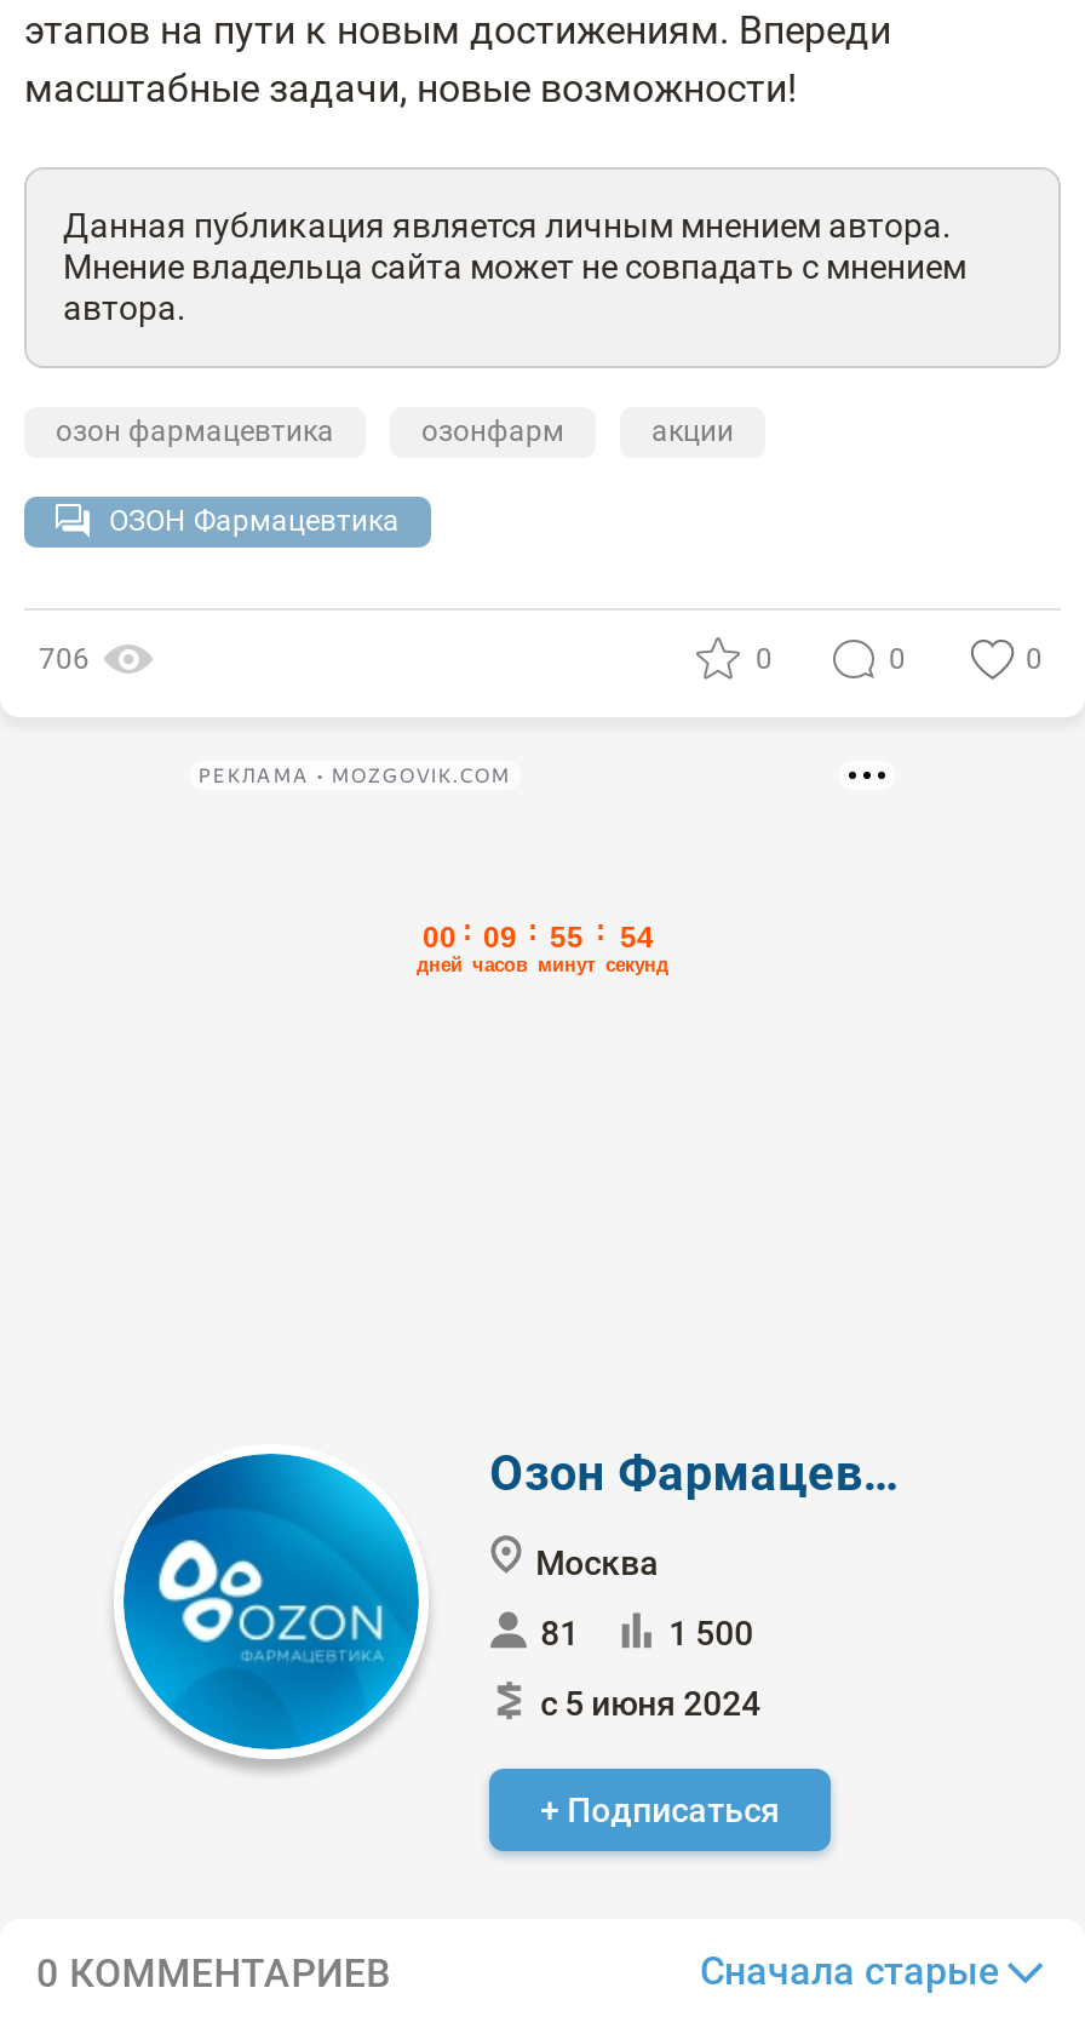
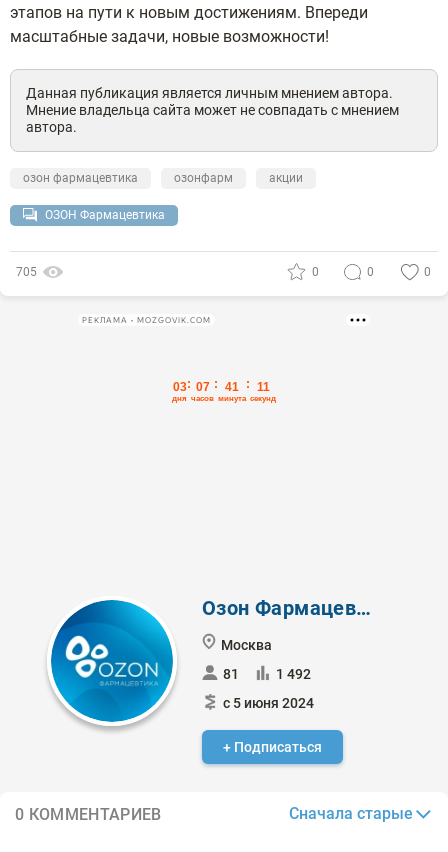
- 706
+ 705

- 1 500
+ 1 492
